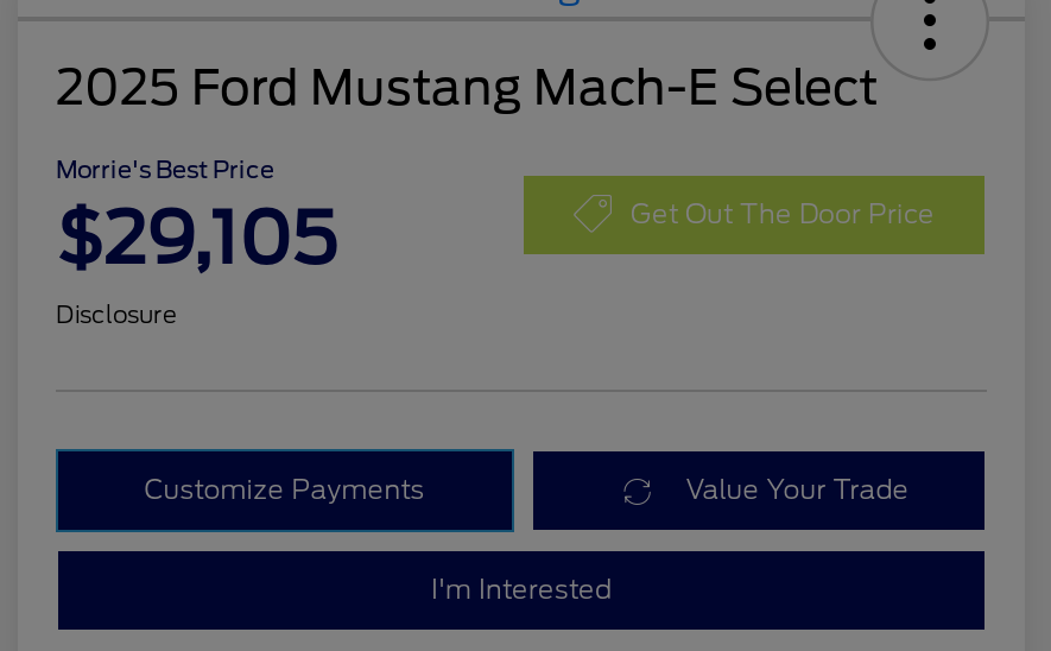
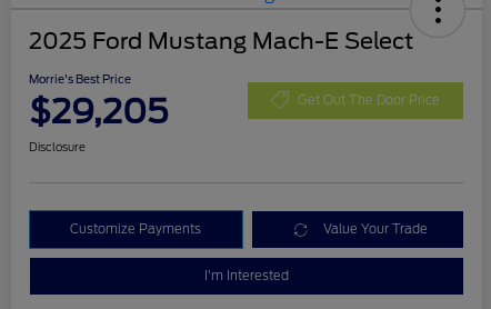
- $29,105
+ $29,205
